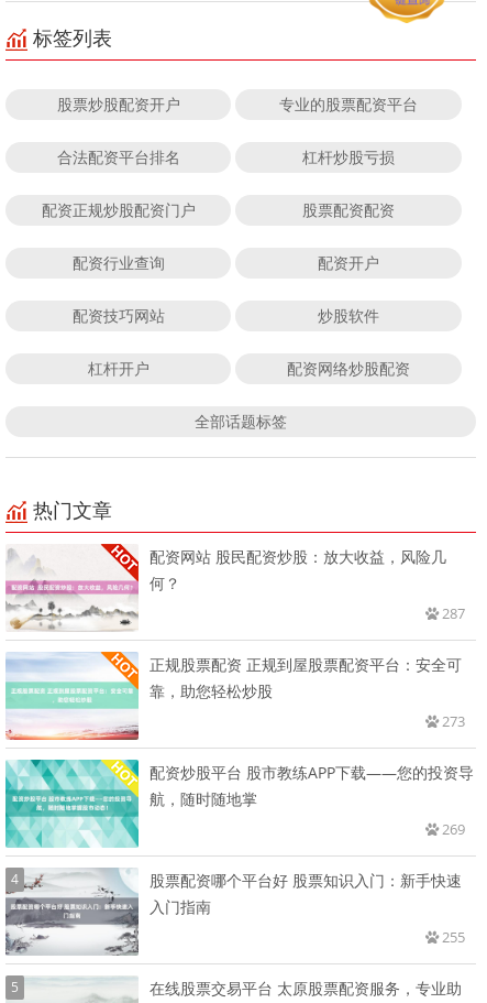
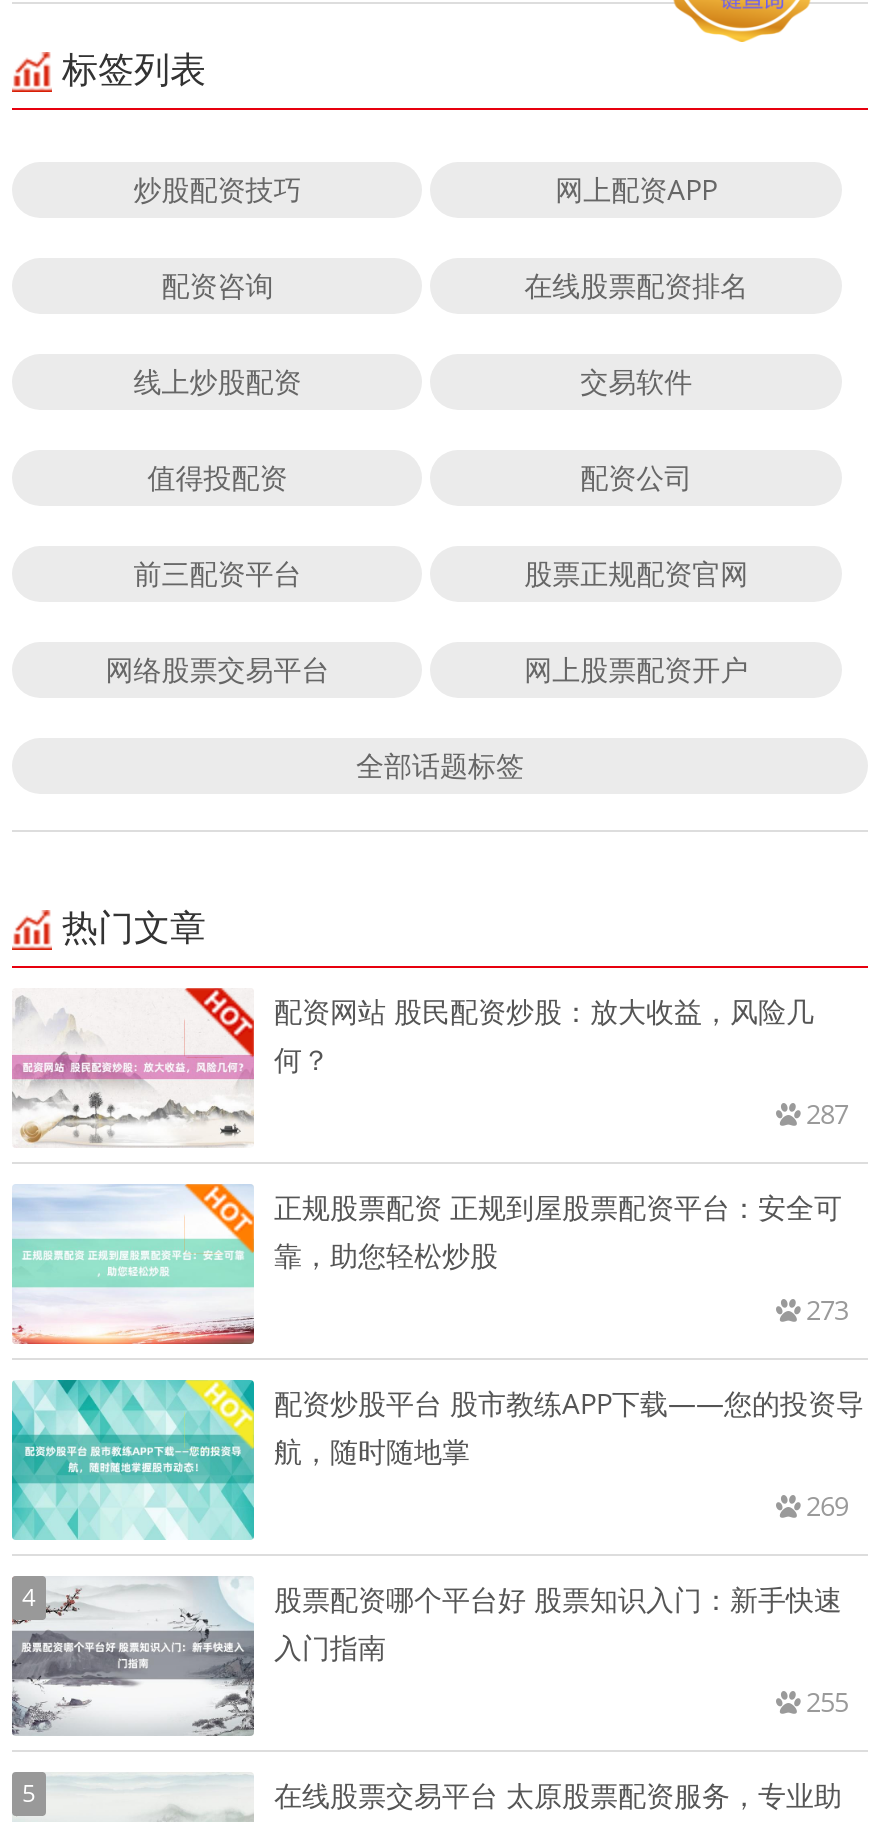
- 股票炒股配资开户
- 专业的股票配资平台
+ 炒股配资技巧
+ 网上配资APP

- 合法配资平台排名
- 杠杆炒股亏损
+ 配资咨询
+ 在线股票配资排名

- 配资正规炒股配资门户
- 股票配资配资
+ 线上炒股配资
+ 交易软件

- 配资行业查询
- 配资开户
+ 值得投配资
+ 配资公司

- 配资技巧网站
- 炒股软件
+ 前三配资平台
+ 股票正规配资官网

- 杠杆开户
- 配资网络炒股配资
+ 网络股票交易平台
+ 网上股票配资开户
